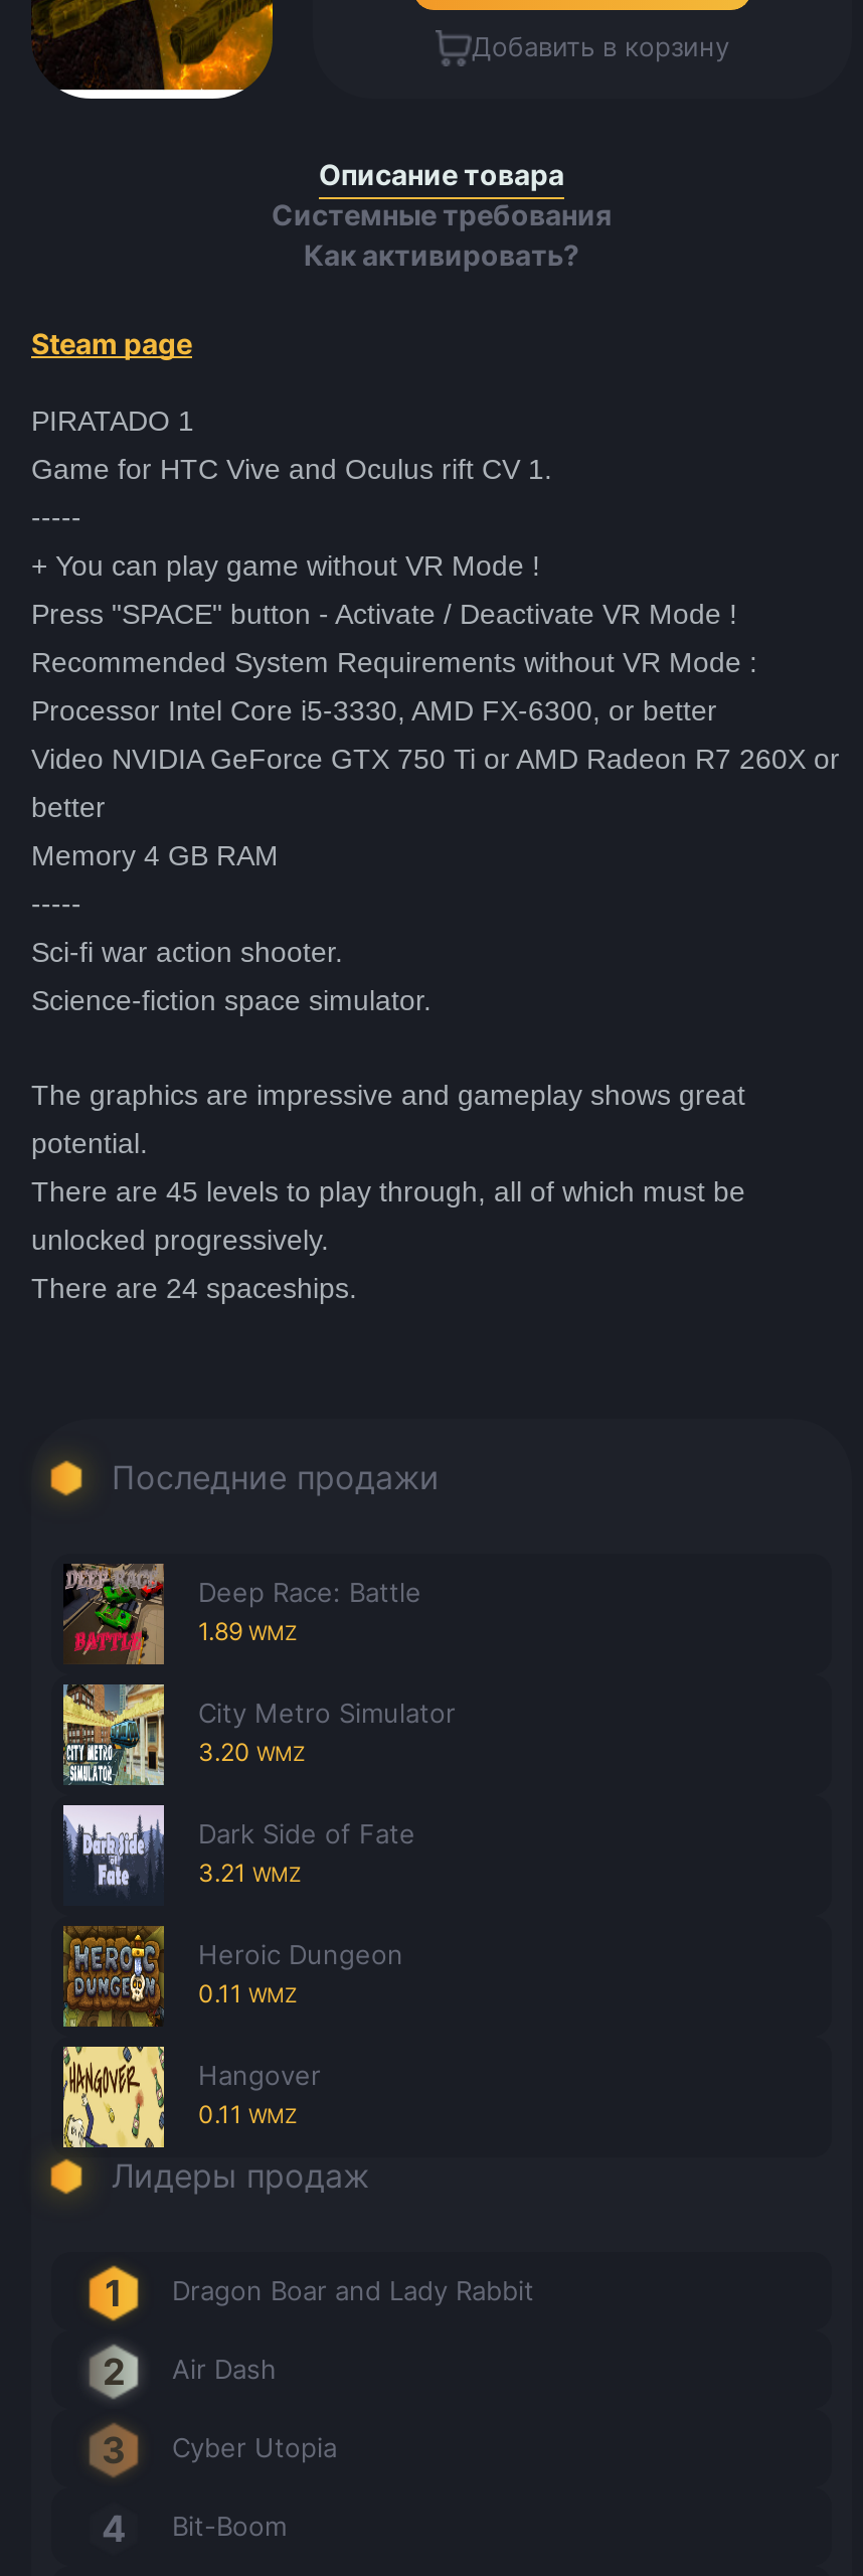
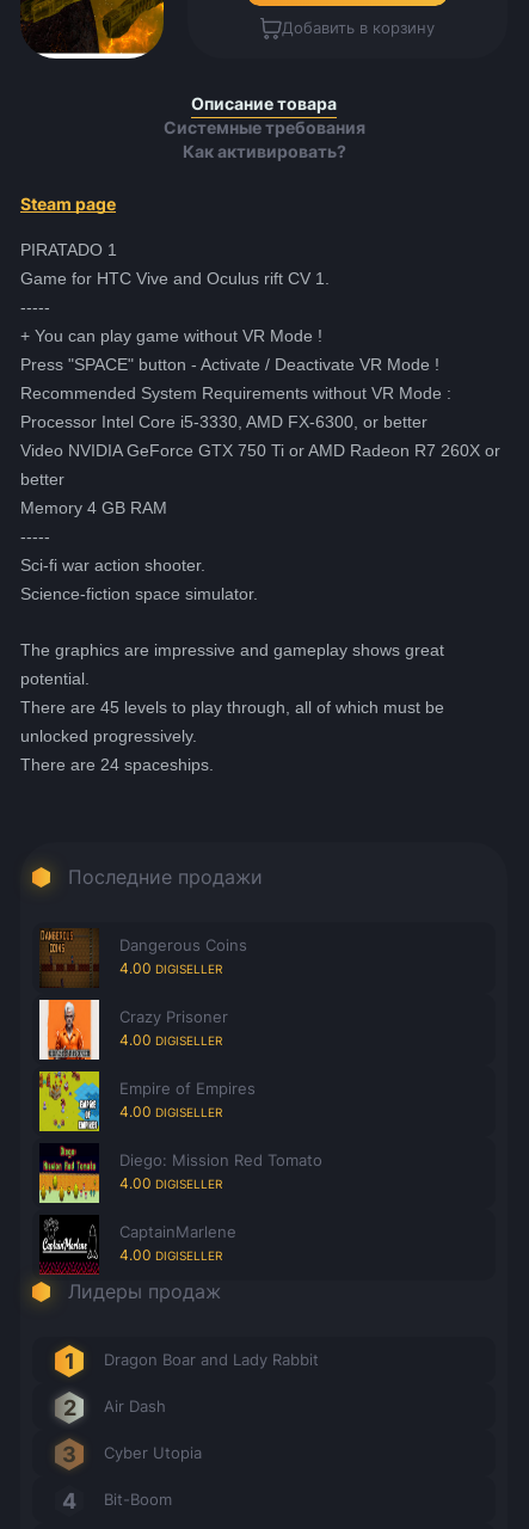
- [image]
- Deep Race: Battle
- 1.89 WMZ
+ [image]
+ Dangerous Coins
+ 4.00 DIGISELLER

- [image]
- City Metro Simulator
- 3.20 WMZ
+ [image]
+ Crazy Prisoner
+ 4.00 DIGISELLER

- [image]
- Dark Side of Fate
- 3.21 WMZ
+ [image]
+ Empire of Empires
+ 4.00 DIGISELLER

- [image]
- Heroic Dungeon
- 0.11 WMZ
+ [image]
+ Diego: Mission Red Tomato
+ 4.00 DIGISELLER

- [image]
- Hangover
- 0.11 WMZ
+ [image]
+ CaptainMarlene
+ 4.00 DIGISELLER
